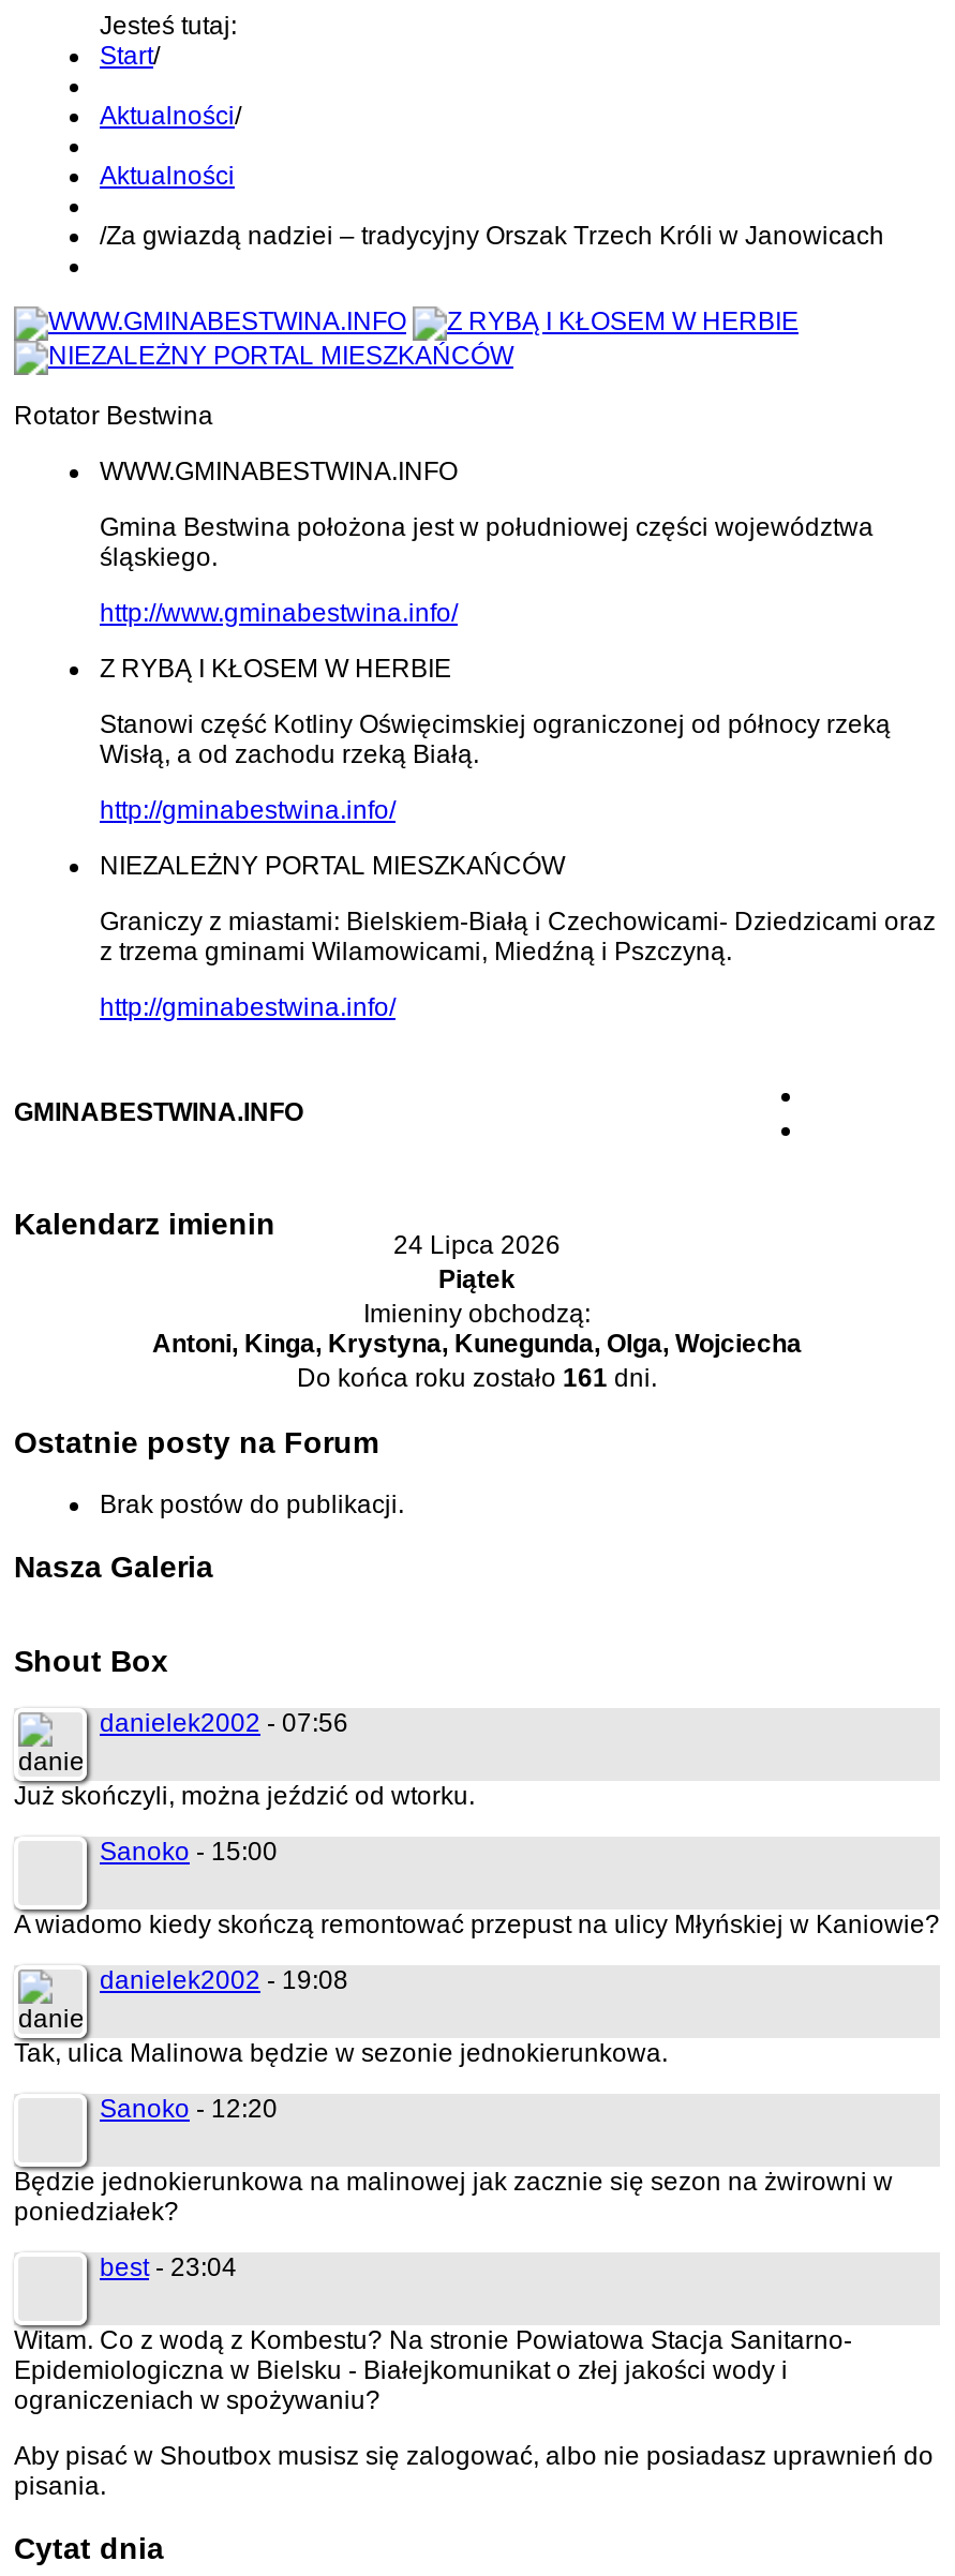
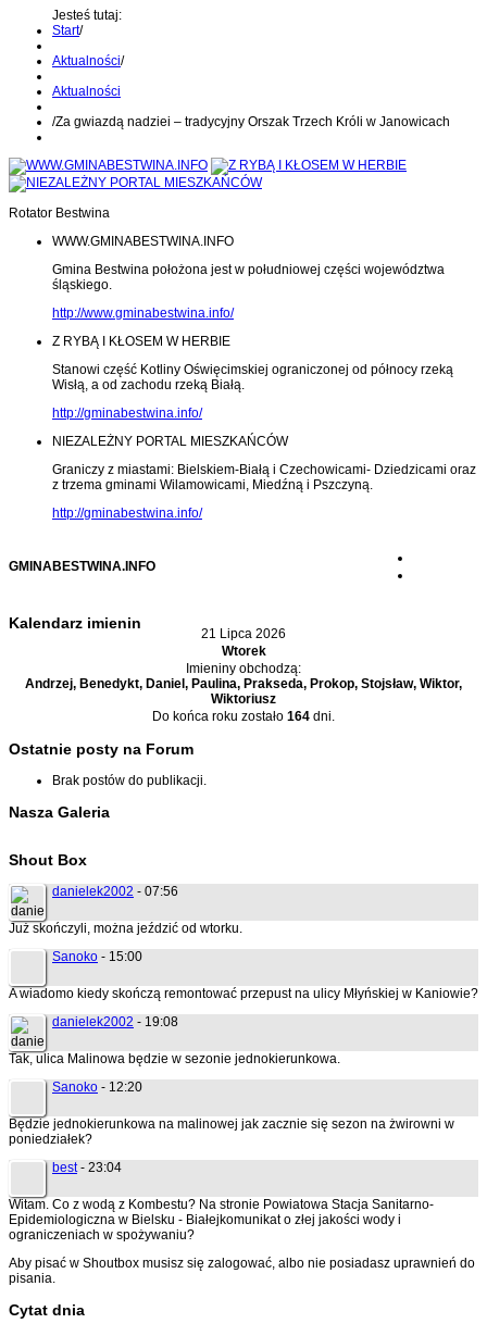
- 24 Lipca 2026
- Piątek
+ 21 Lipca 2026
+ Wtorek

- Antoni, Kinga, Krystyna, Kunegunda, Olga, Wojciecha
- Do końca roku zostało 161 dni.
+ Andrzej, Benedykt, Daniel, Paulina, Prakseda, Prokop, Stojsław, Wiktor,
+ Wiktoriusz
+ Do końca roku zostało 164 dni.
